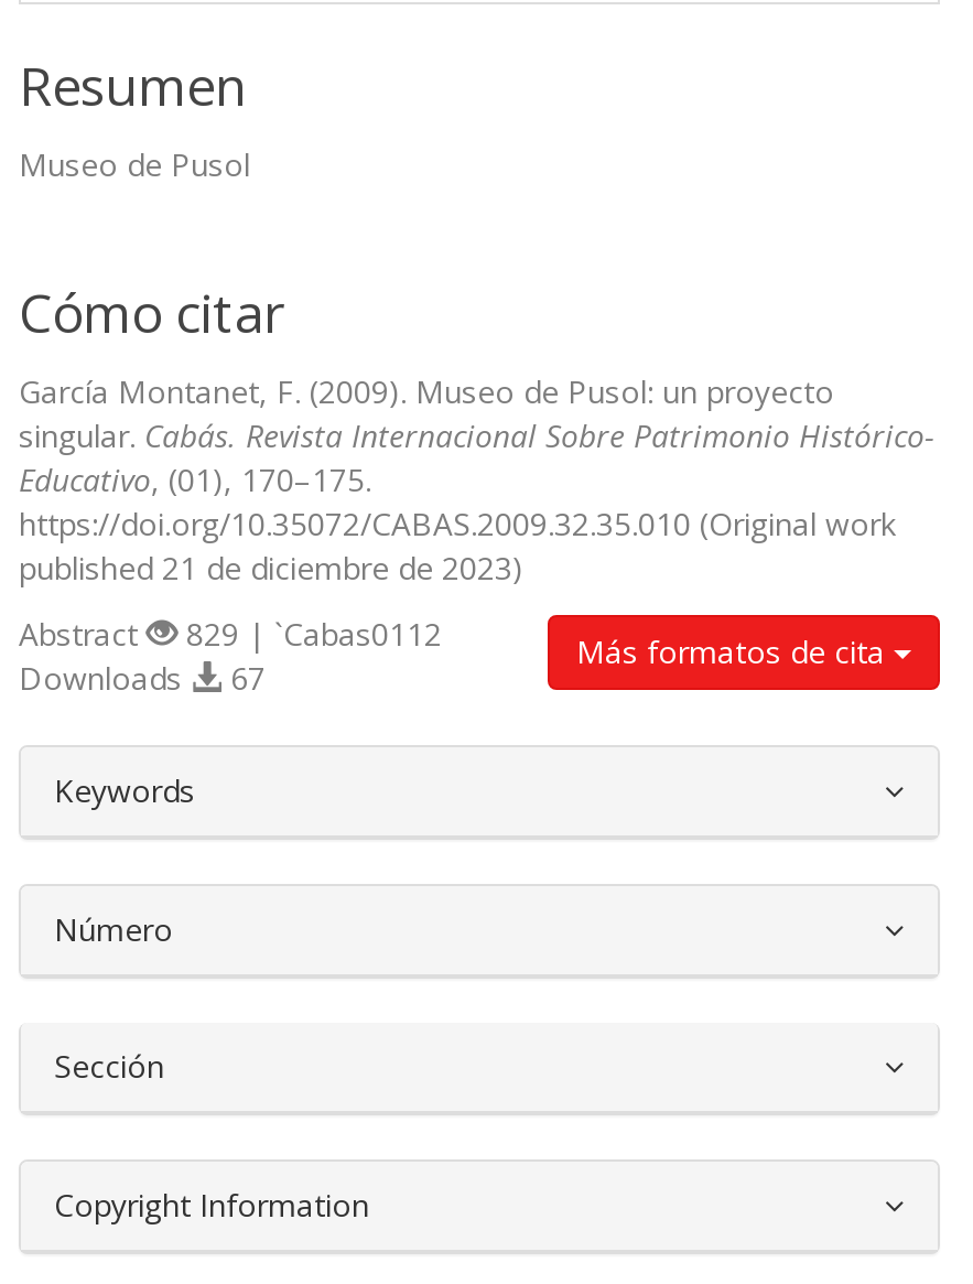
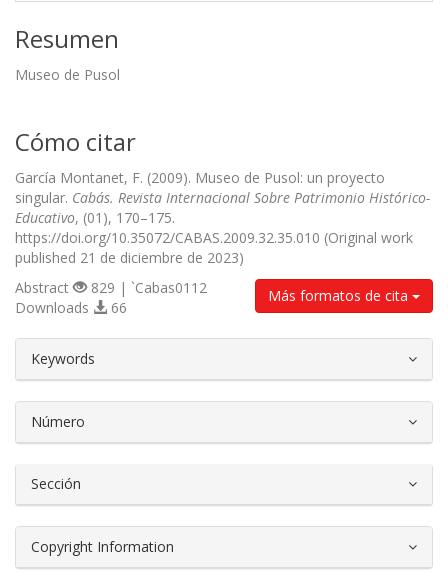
- Downloads 67
+ Downloads 66
